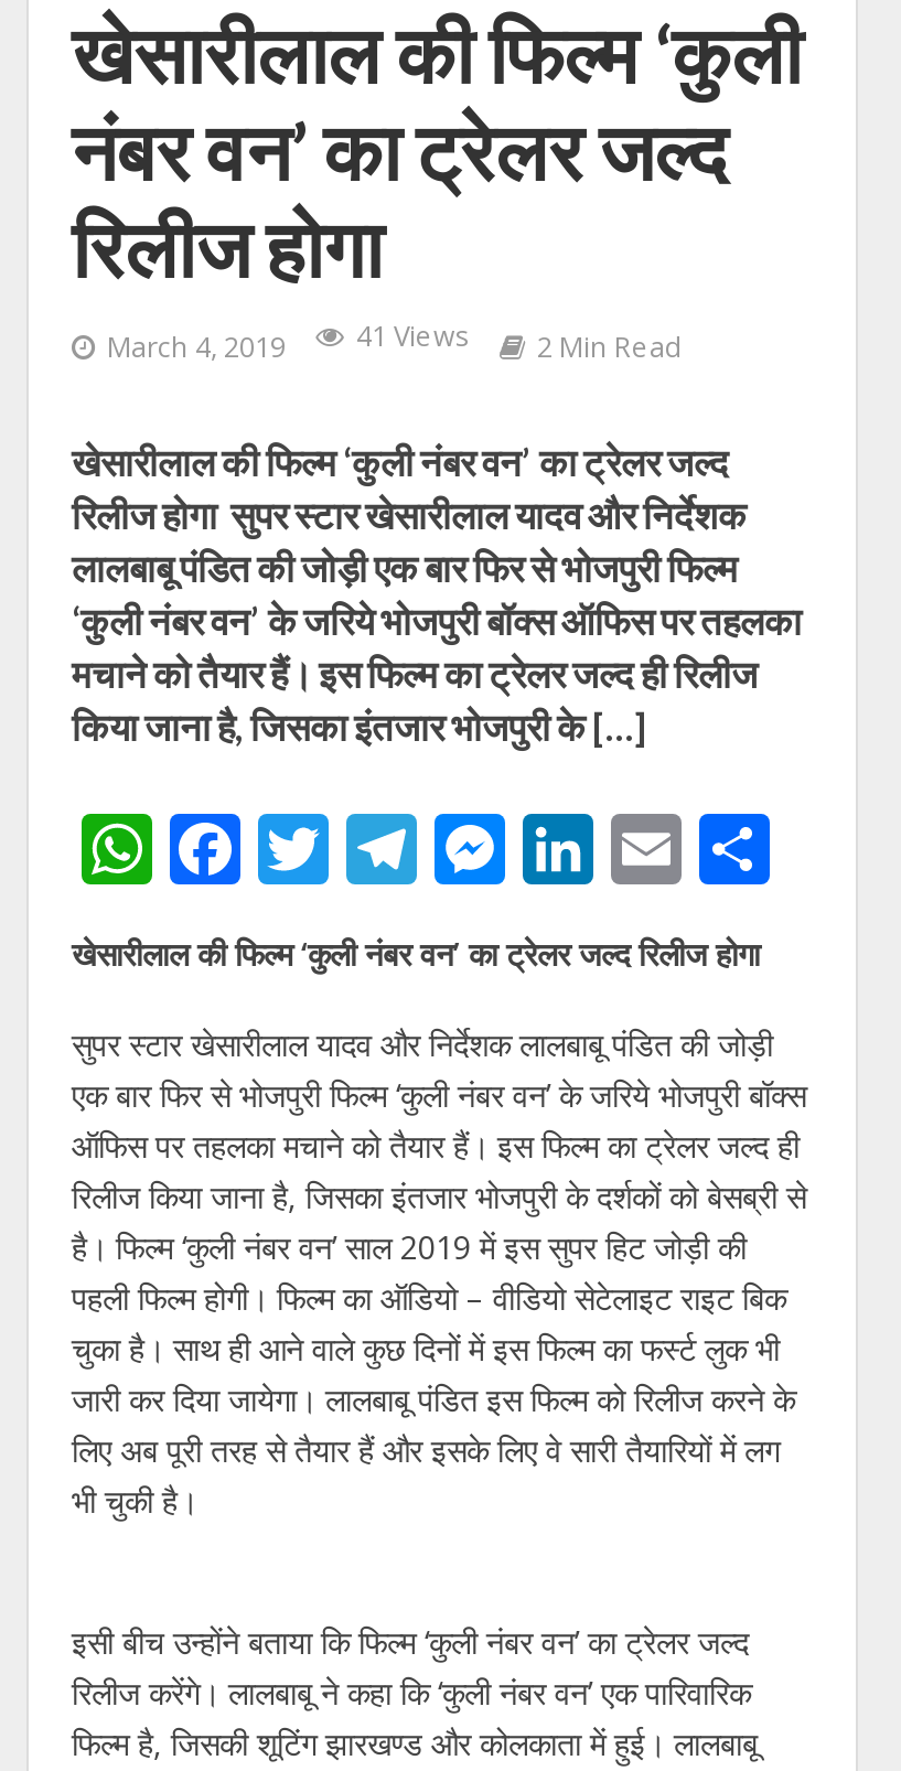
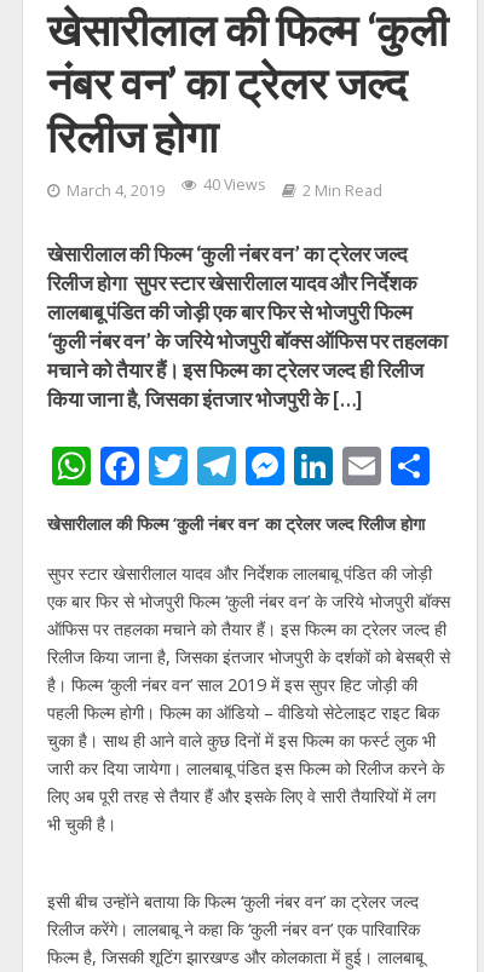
- March 4, 2019 41 Views 2 Min Read
+ March 4, 2019 40 Views 2 Min Read
